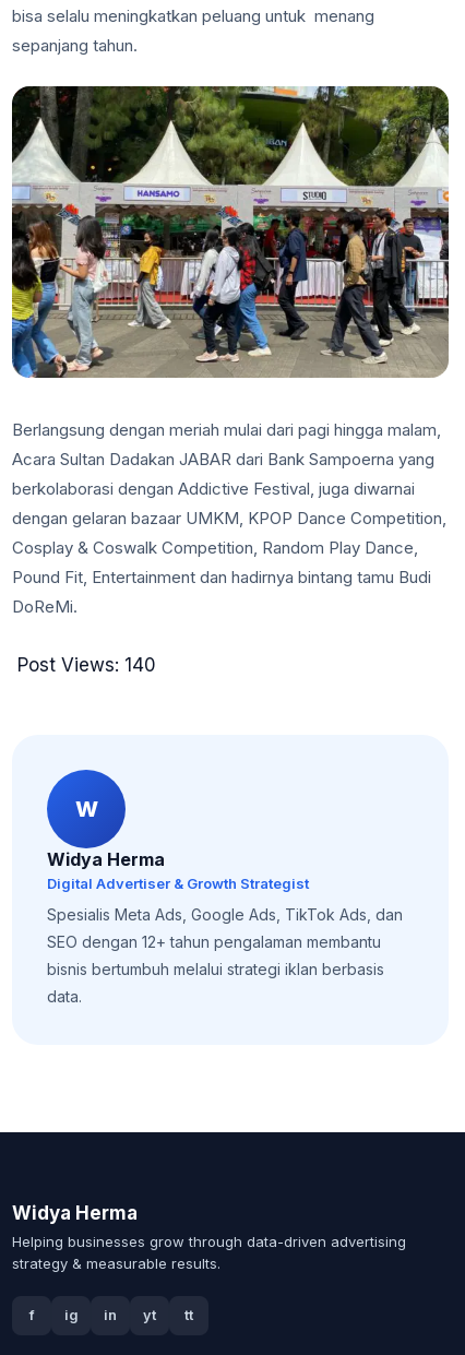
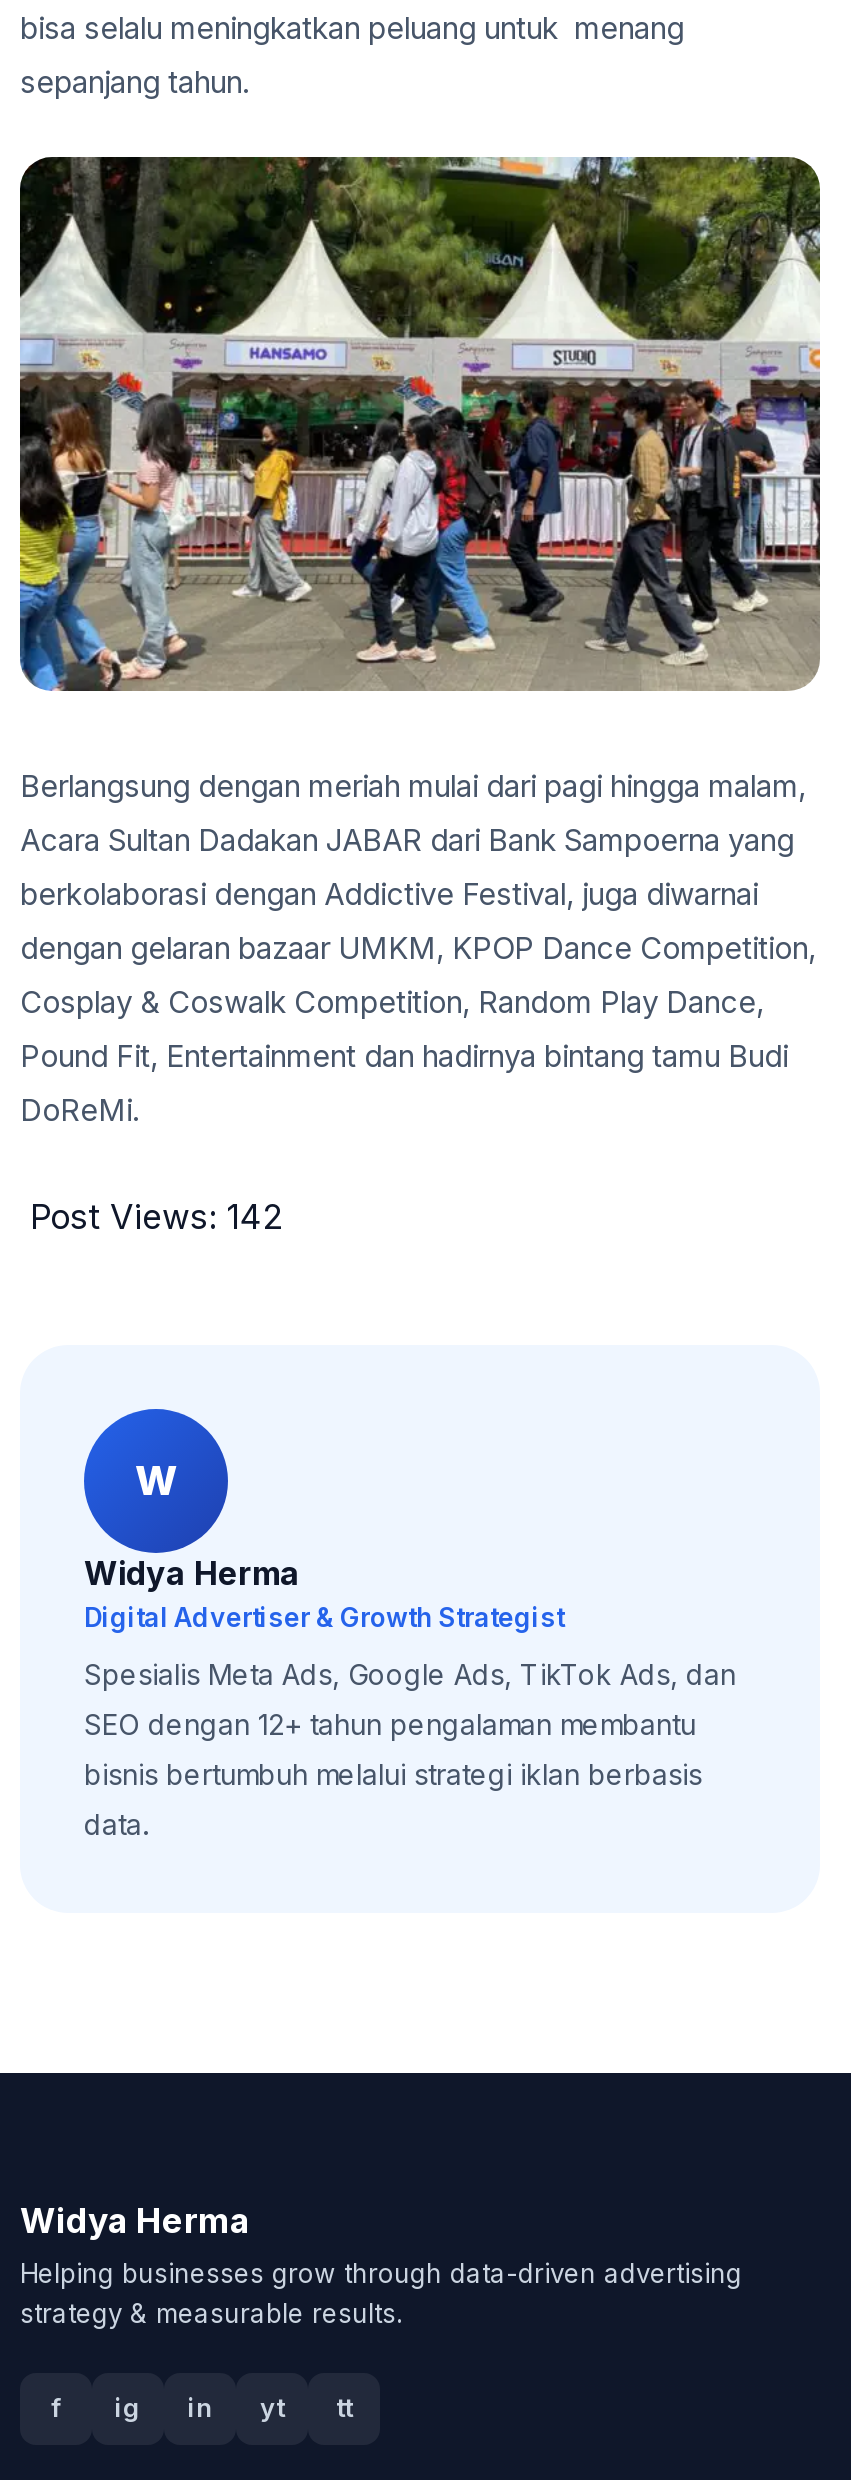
- Post Views: 140
+ Post Views: 142
